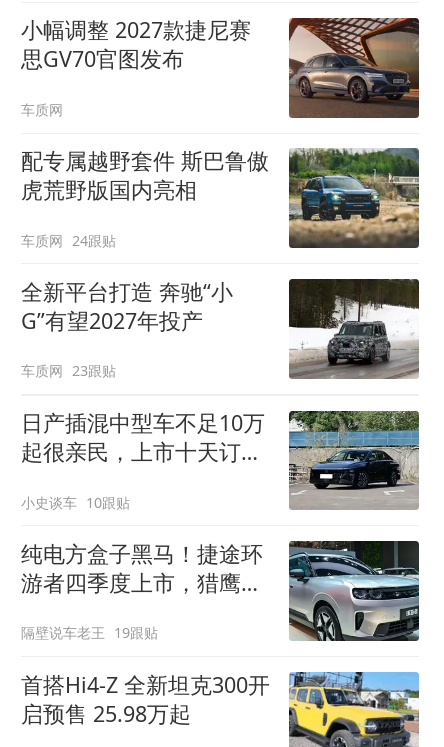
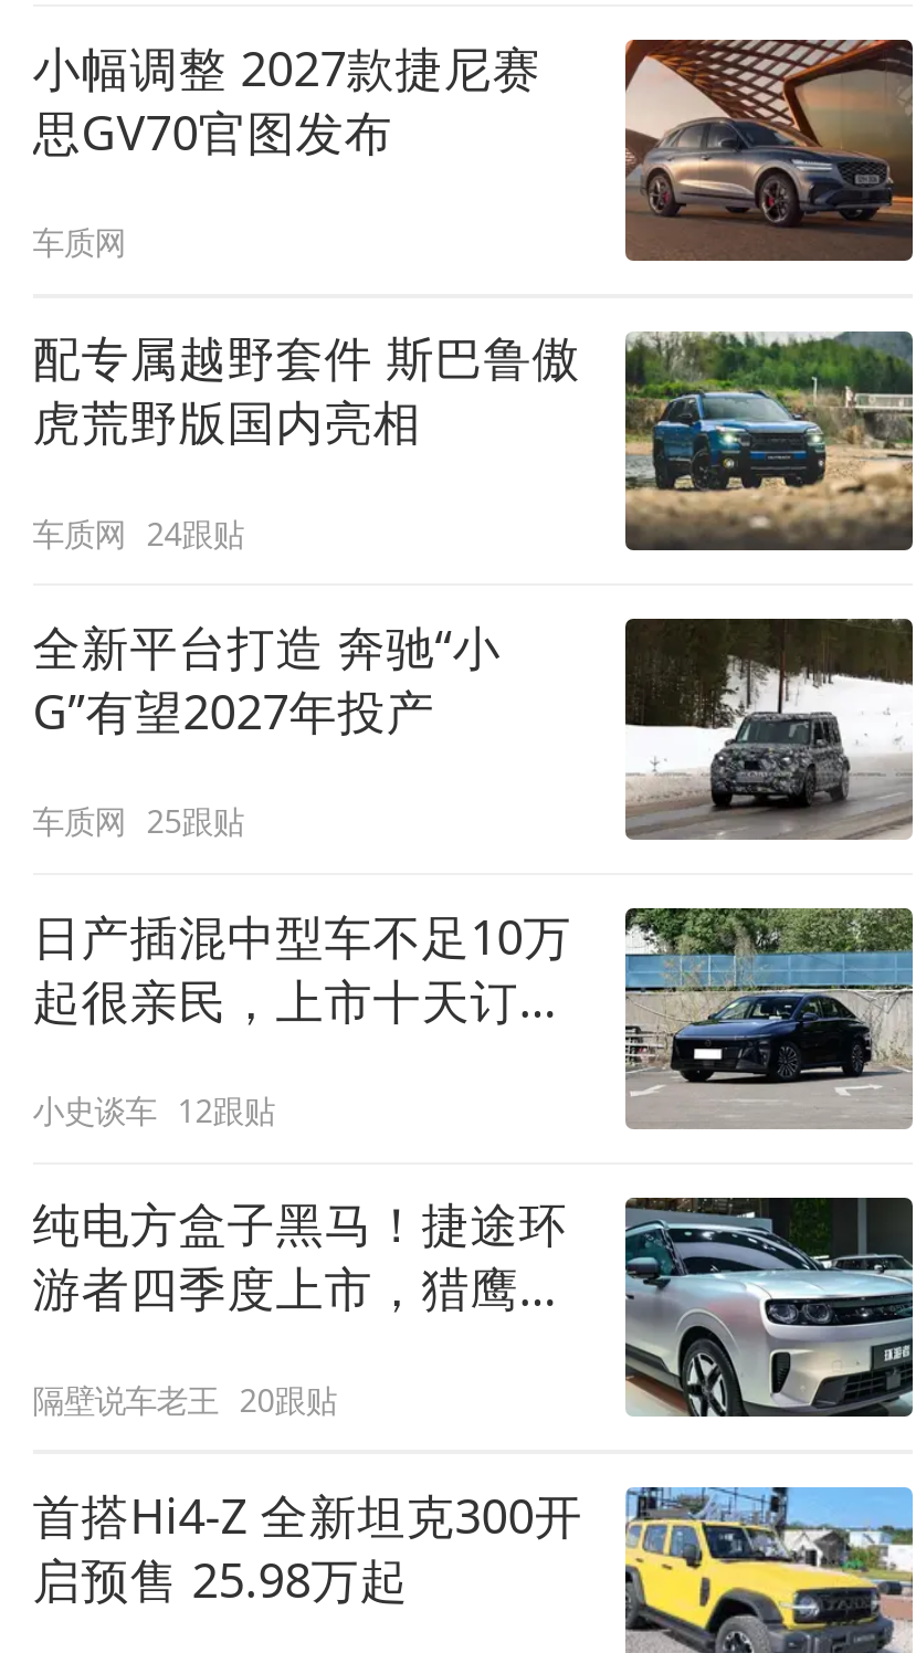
- 车质网 23跟贴
+ 车质网 25跟贴

- 小史谈车 10跟贴
+ 小史谈车 12跟贴

- 隔壁说车老王 19跟贴
+ 隔壁说车老王 20跟贴
